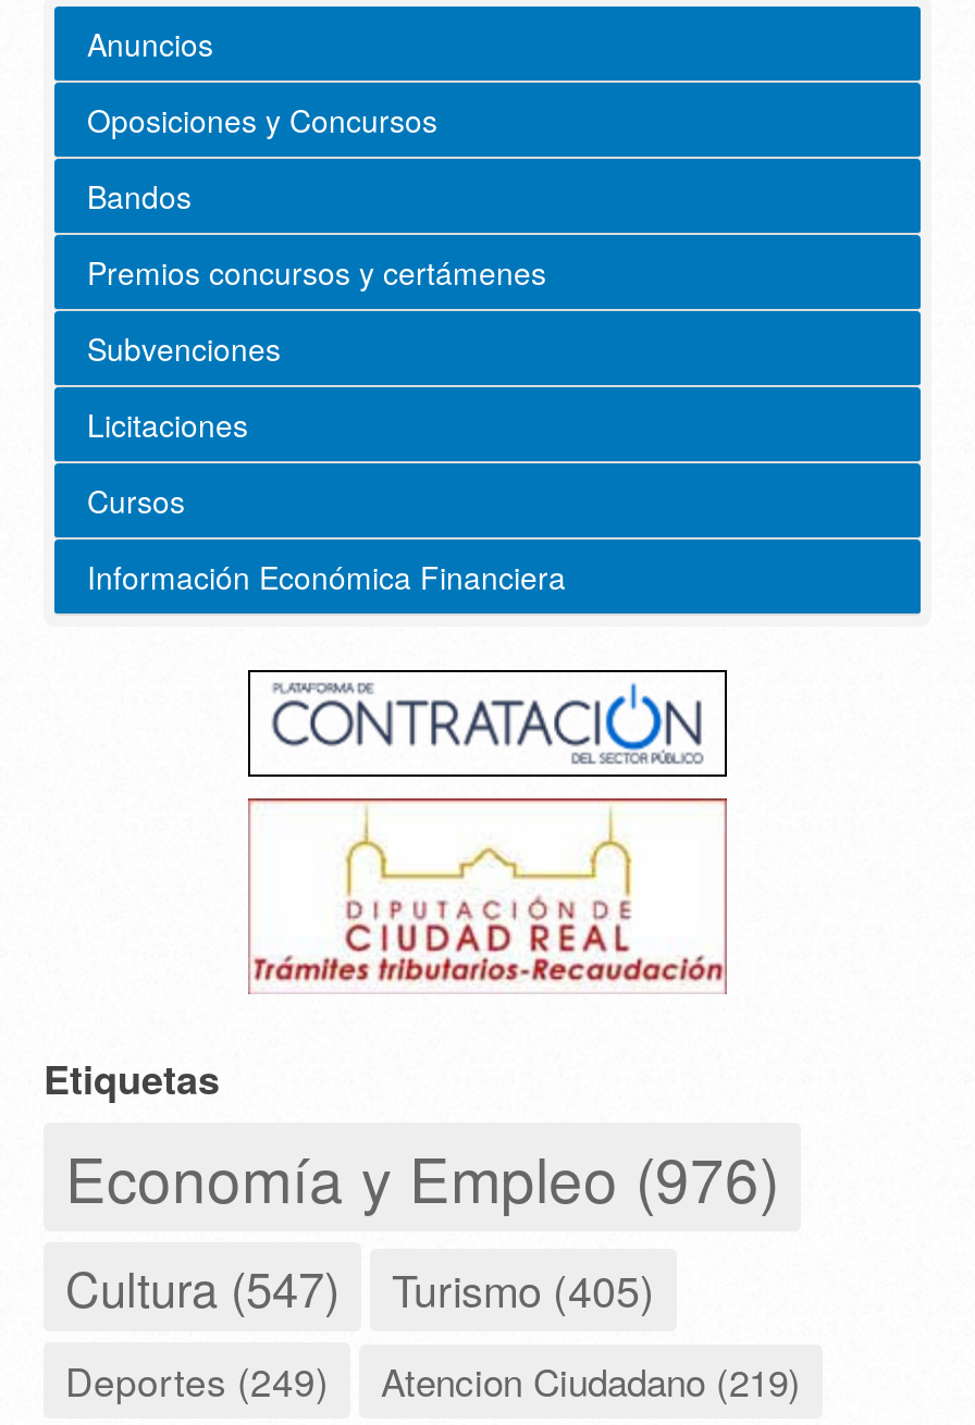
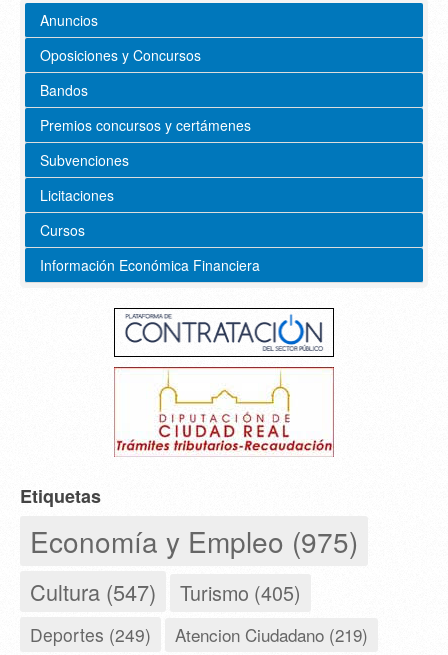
- Economía y Empleo (976)
+ Economía y Empleo (975)
